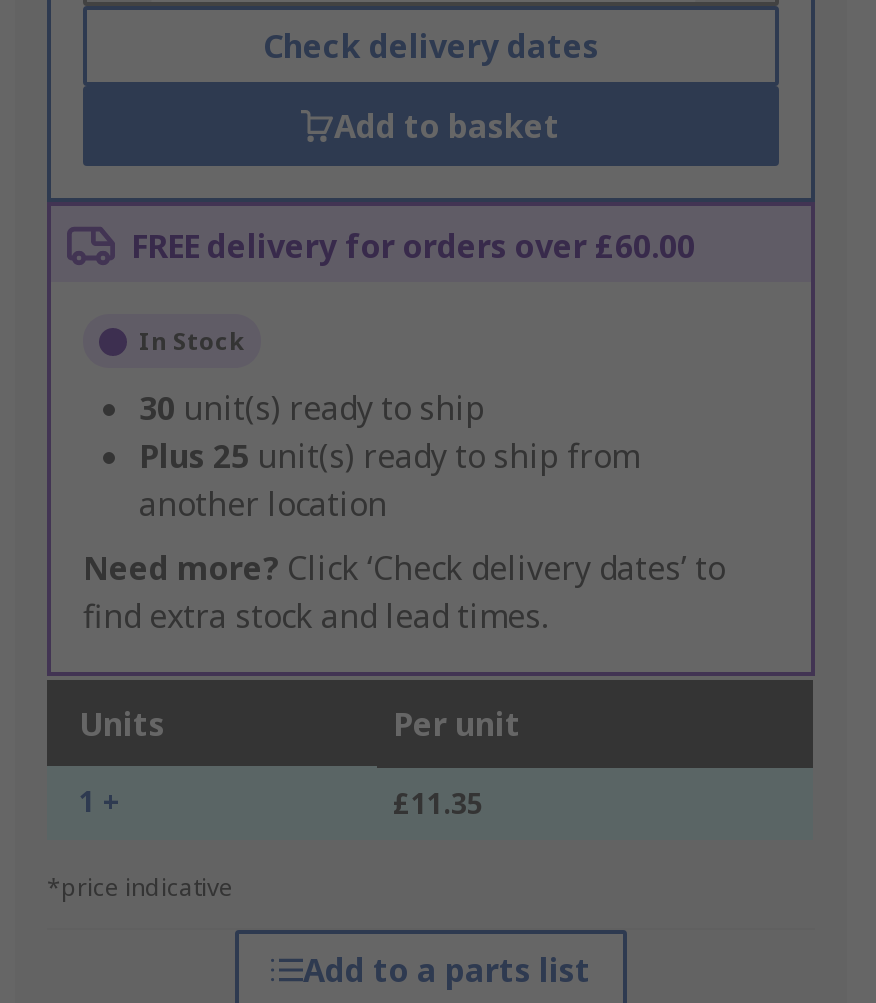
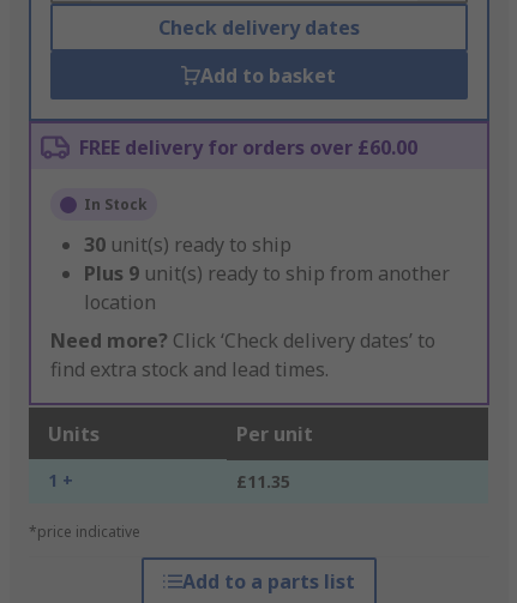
- Plus 25 unit(s) ready to ship from
- another location
+ Plus 9 unit(s) ready to ship from another
+ location
